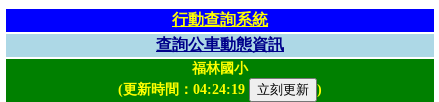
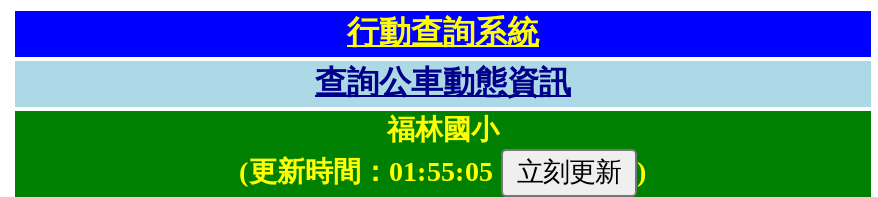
- (更新時間：04:24:19
+ (更新時間：01:55:05
